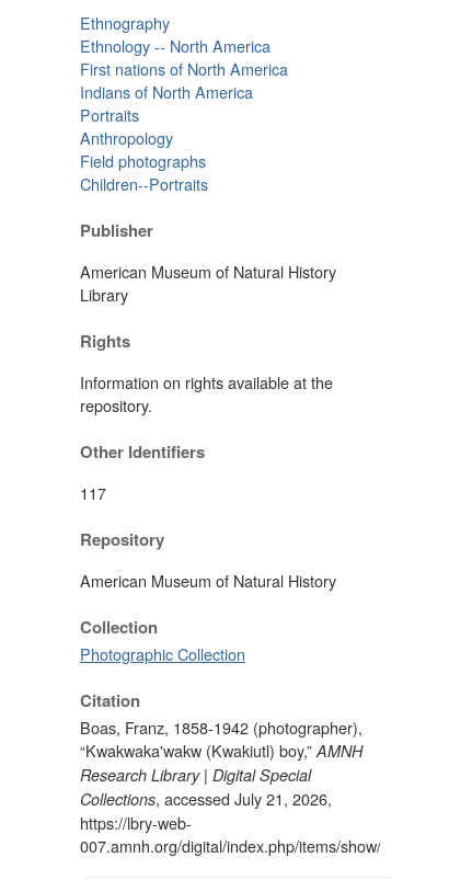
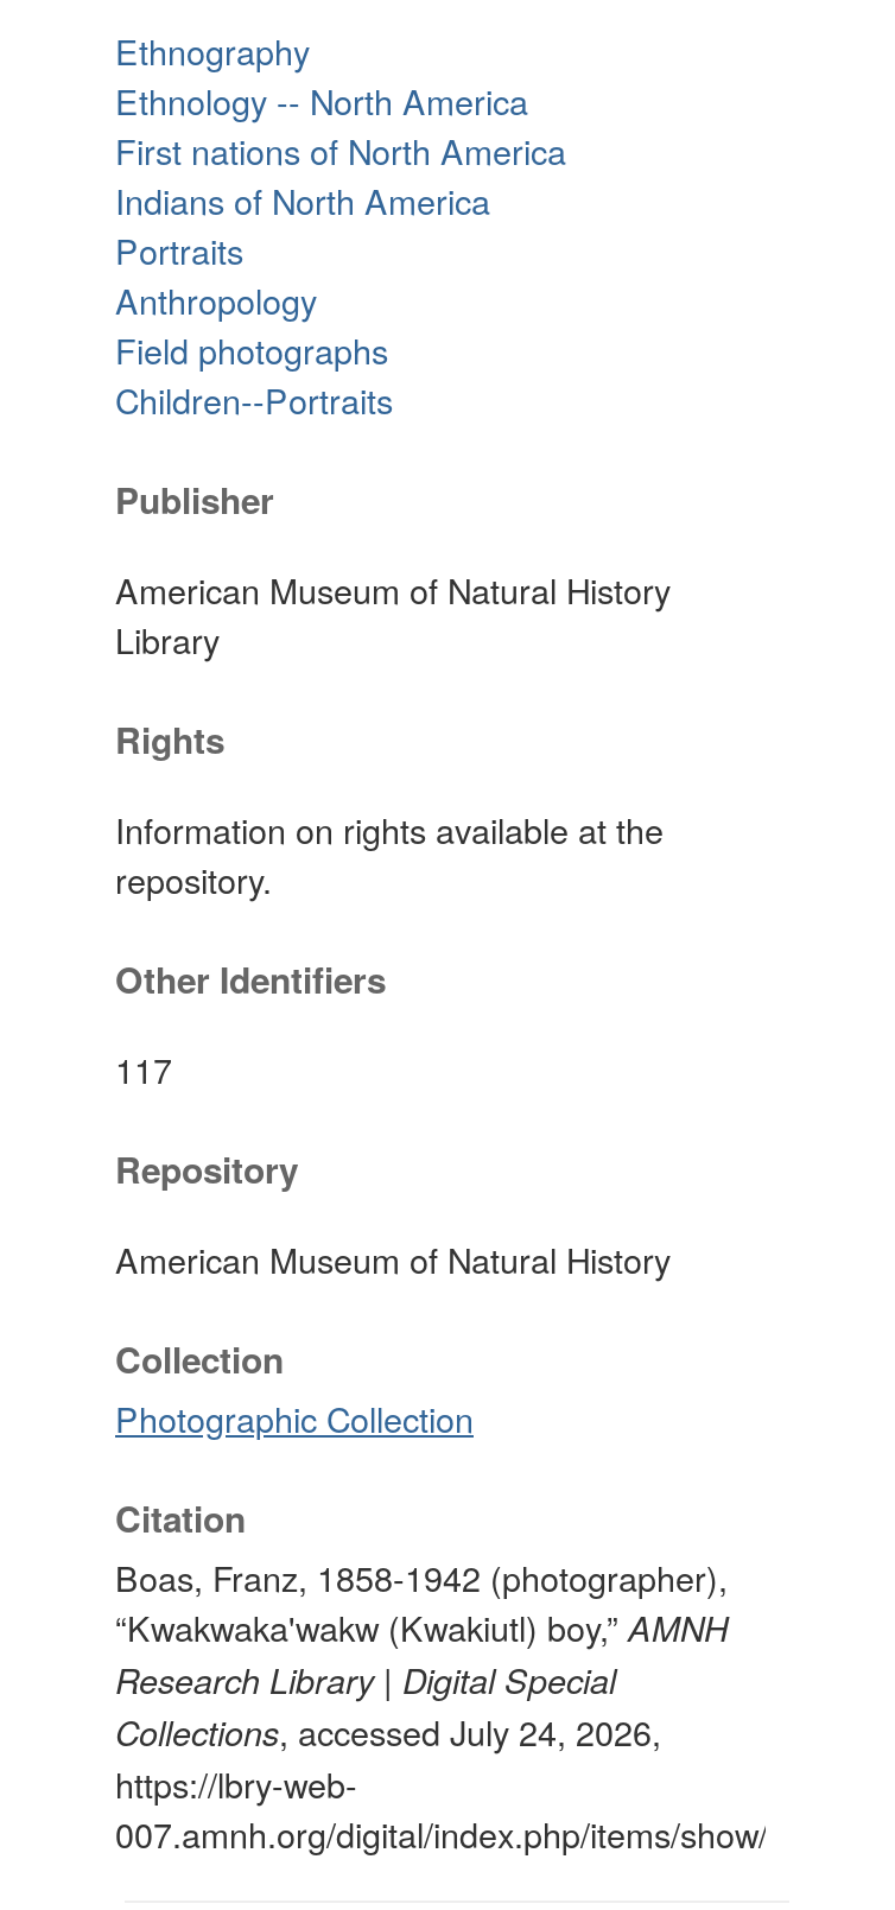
- Collections, accessed July 21, 2026,
+ Collections, accessed July 24, 2026,
